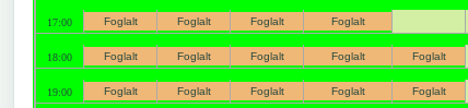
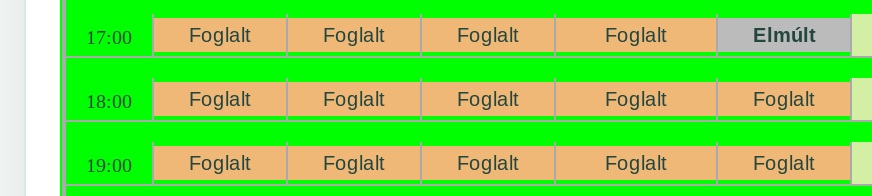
+ Elmúlt
